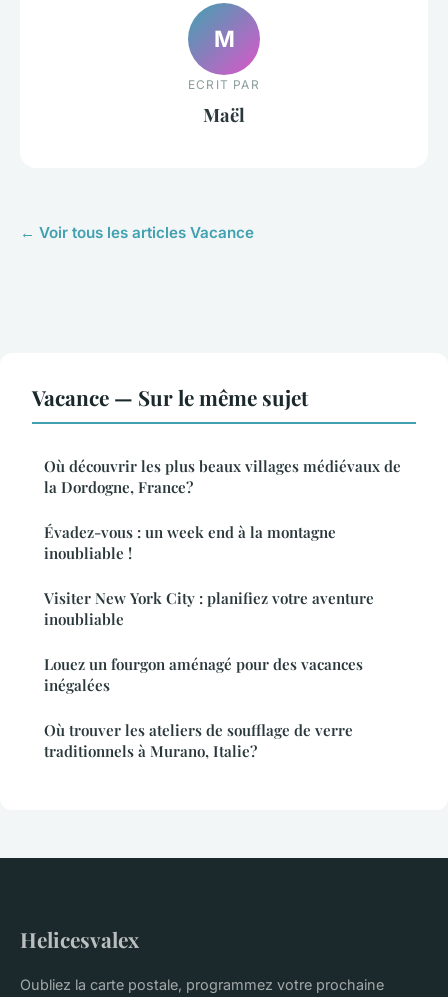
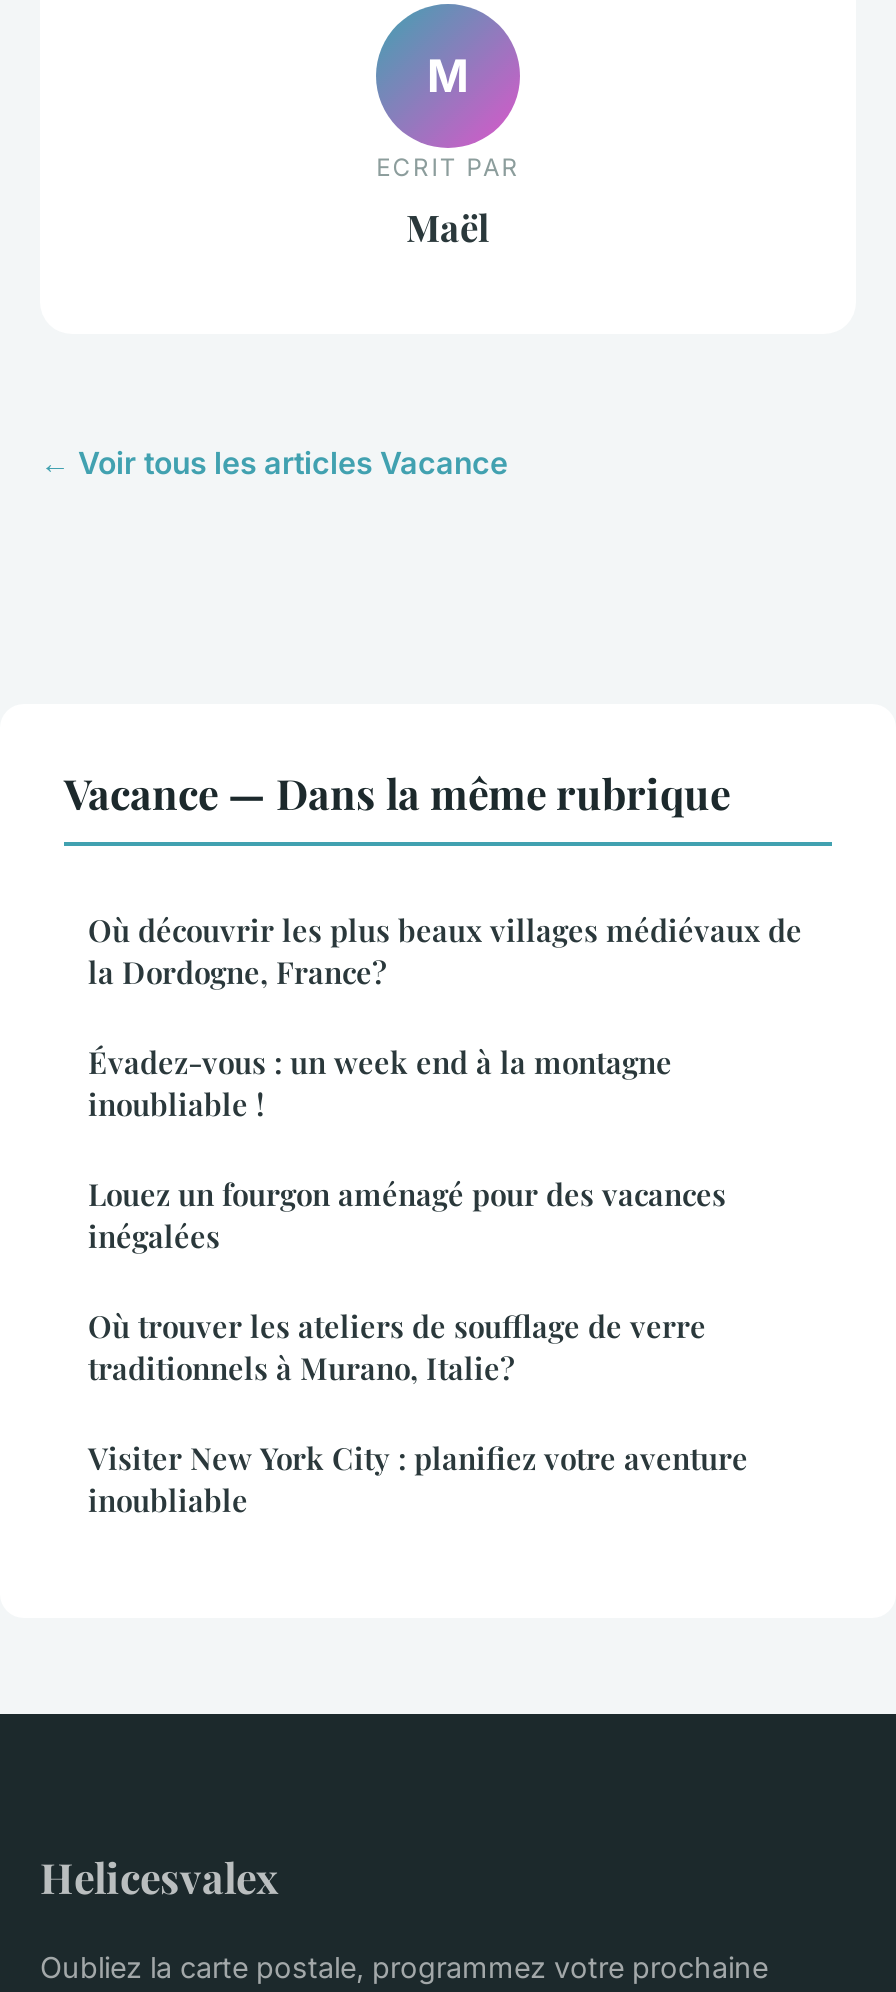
- Vacance — Sur le même sujet
+ Vacance — Dans la même rubrique

moved down: Visiter New York City : planifiez votre aventure | inoubliable

moved up: Louez un fourgon aménagé pour des vacances | inégalées | Où trouver les ateliers de soufflage de verre | traditionnels à Murano, Italie?
